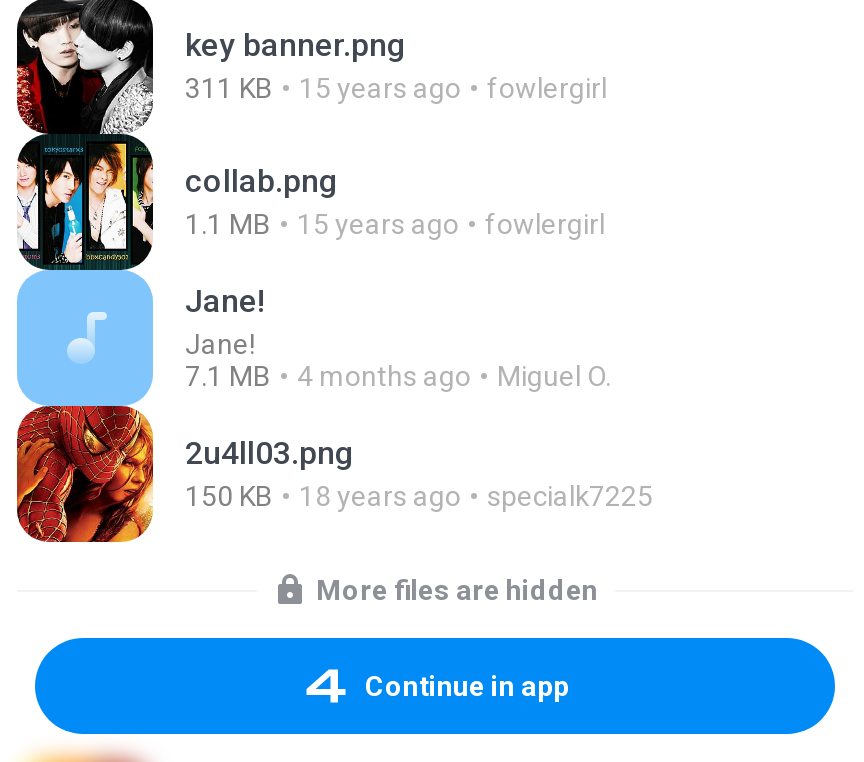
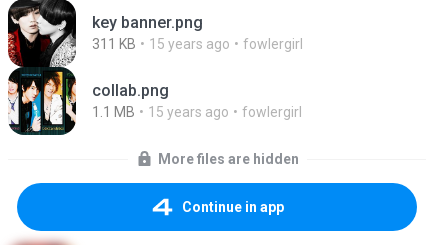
- [image]
- Jane!
- Jane!
- 7.1 MB
- 4 months ago
- Miguel O.
- 2u4ll03.png
- 150 KB
- 18 years ago
- specialk7225
